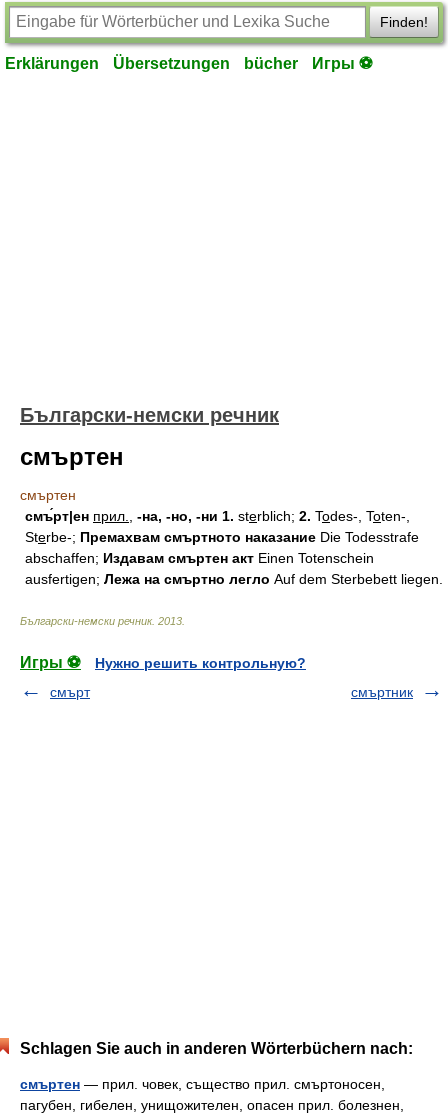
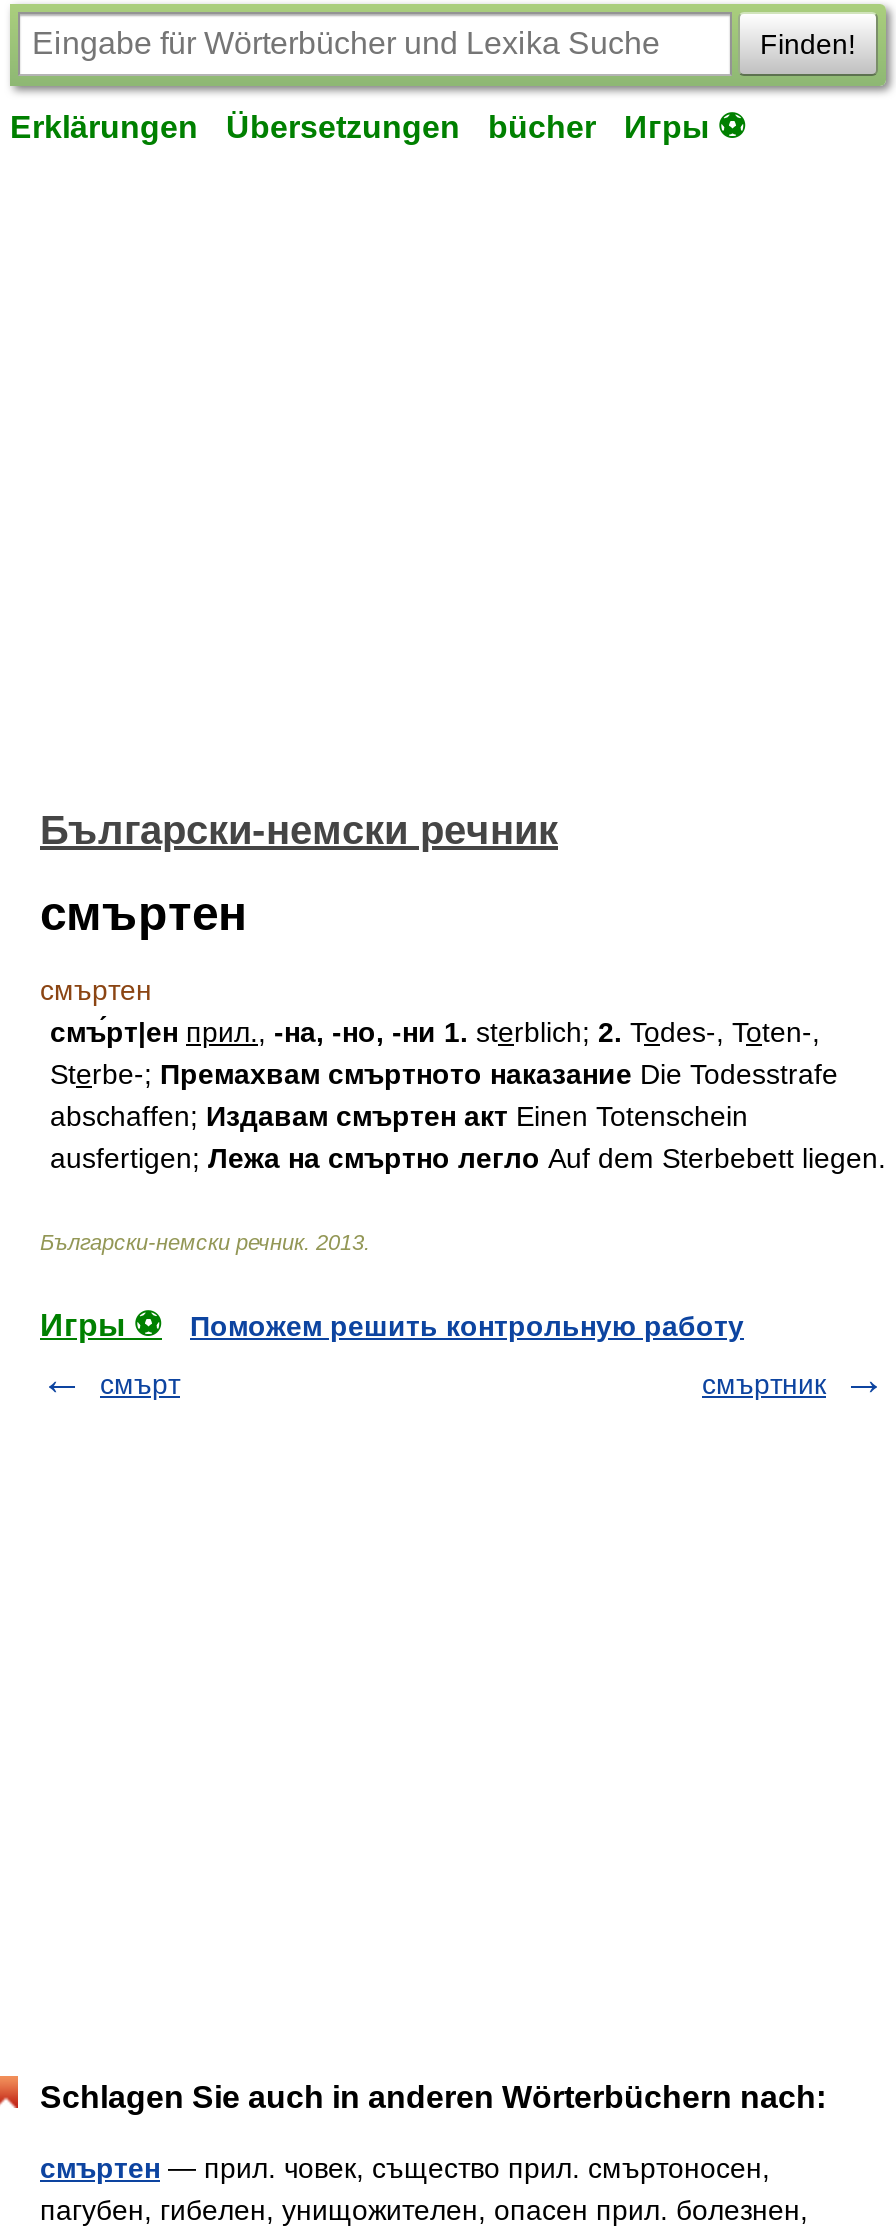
- Нужно решить контрольную?
+ Поможем решить контрольную работу
